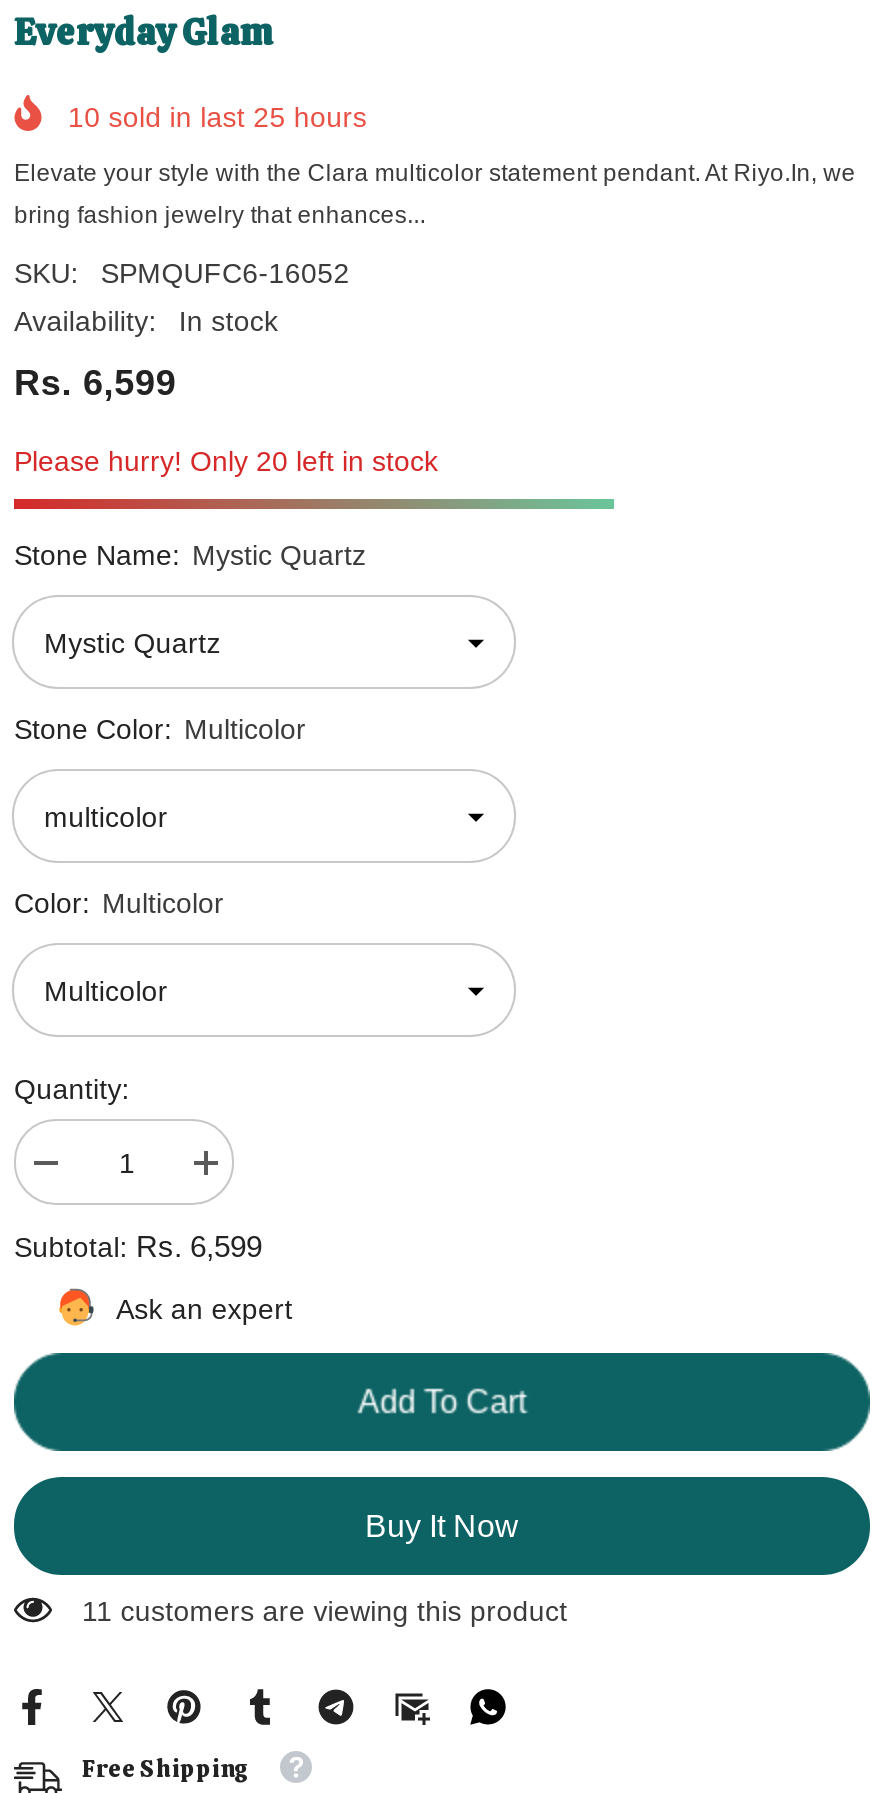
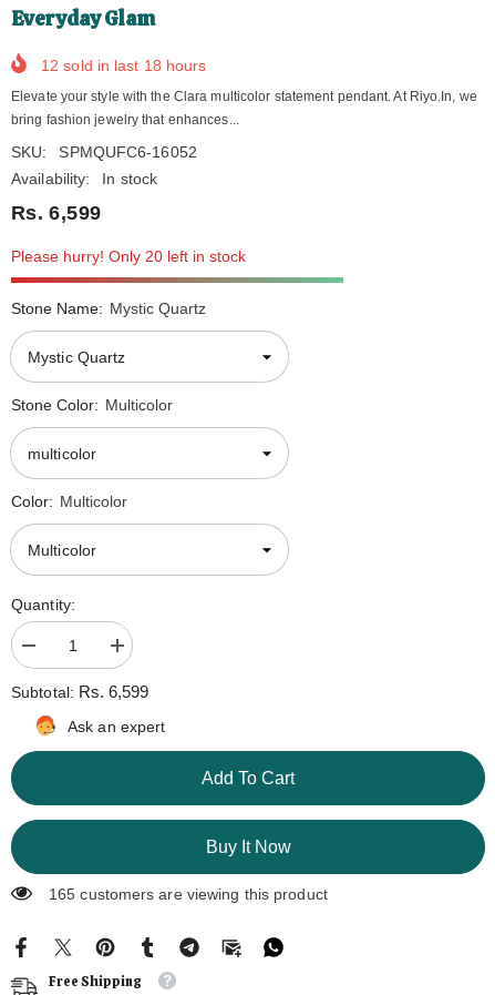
- 10 sold in last 25 hours
+ 12 sold in last 18 hours

- 11 customers are viewing this product
+ 165 customers are viewing this product
